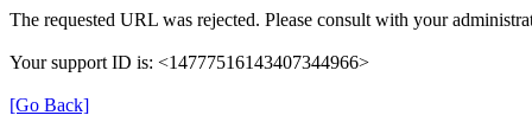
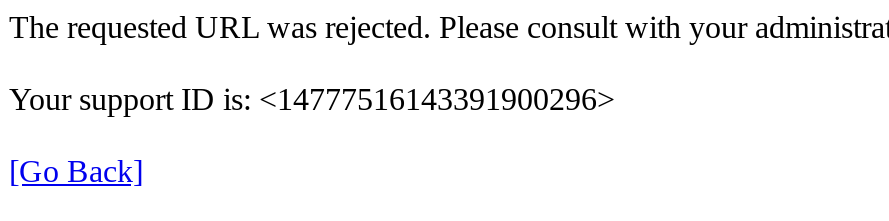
- Your support ID is: <14777516143407344966>
+ Your support ID is: <14777516143391900296>
